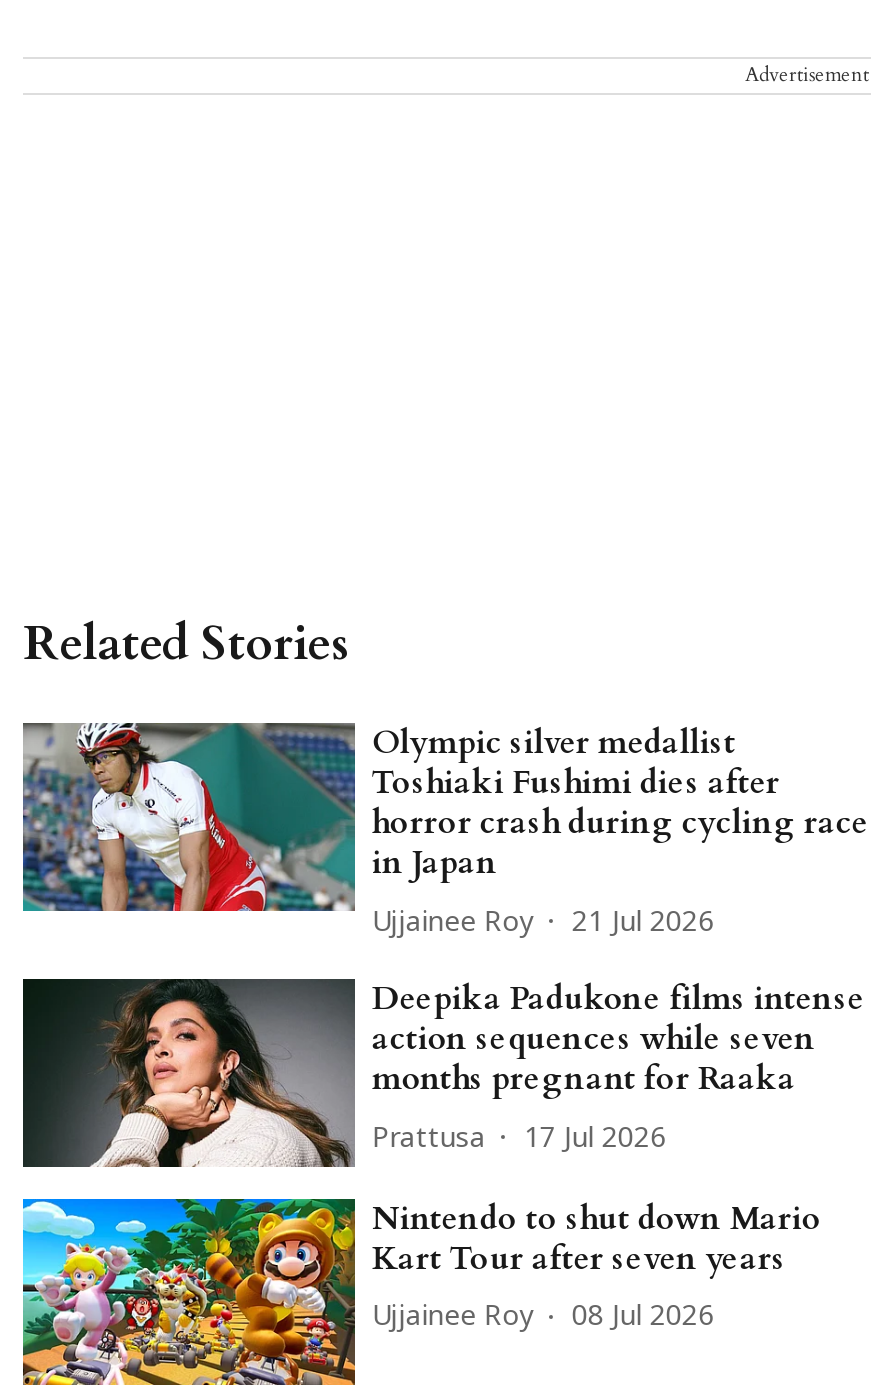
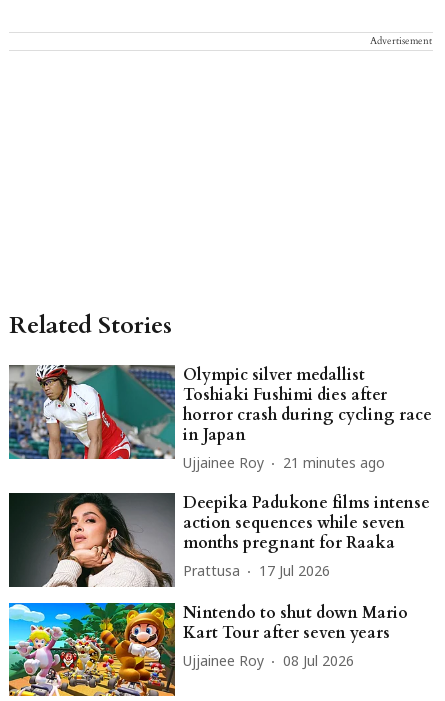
- Ujjainee Roy 21 Jul 2026
+ Ujjainee Roy 21 minutes ago
